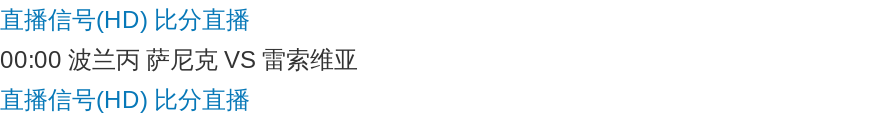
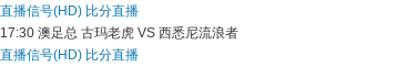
- 00:00 波兰丙萨尼克 VS 雷索维亚
+ 17:30 澳足总古玛老虎 VS 西悉尼流浪者
